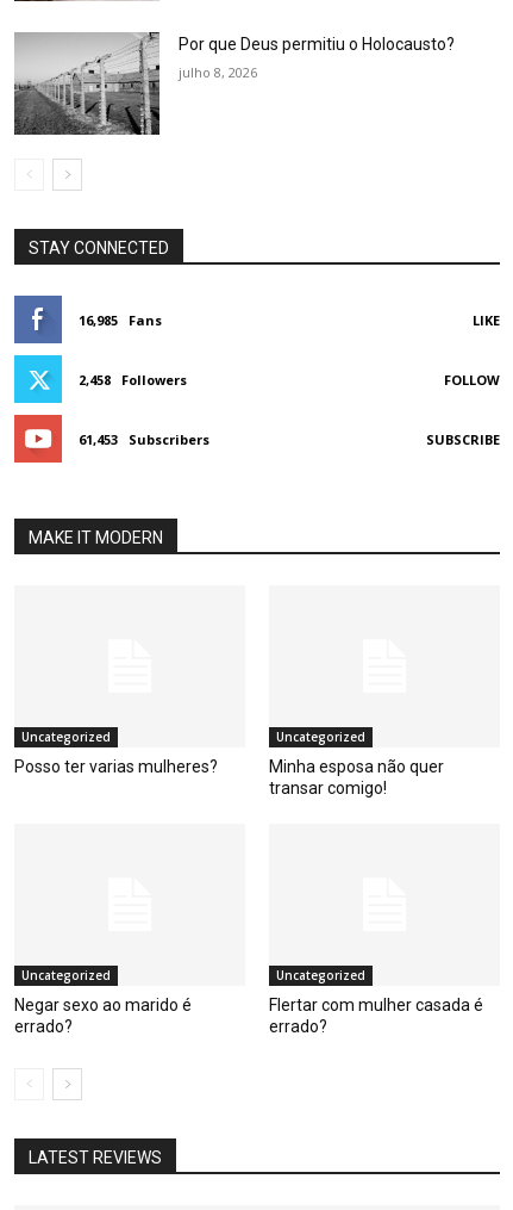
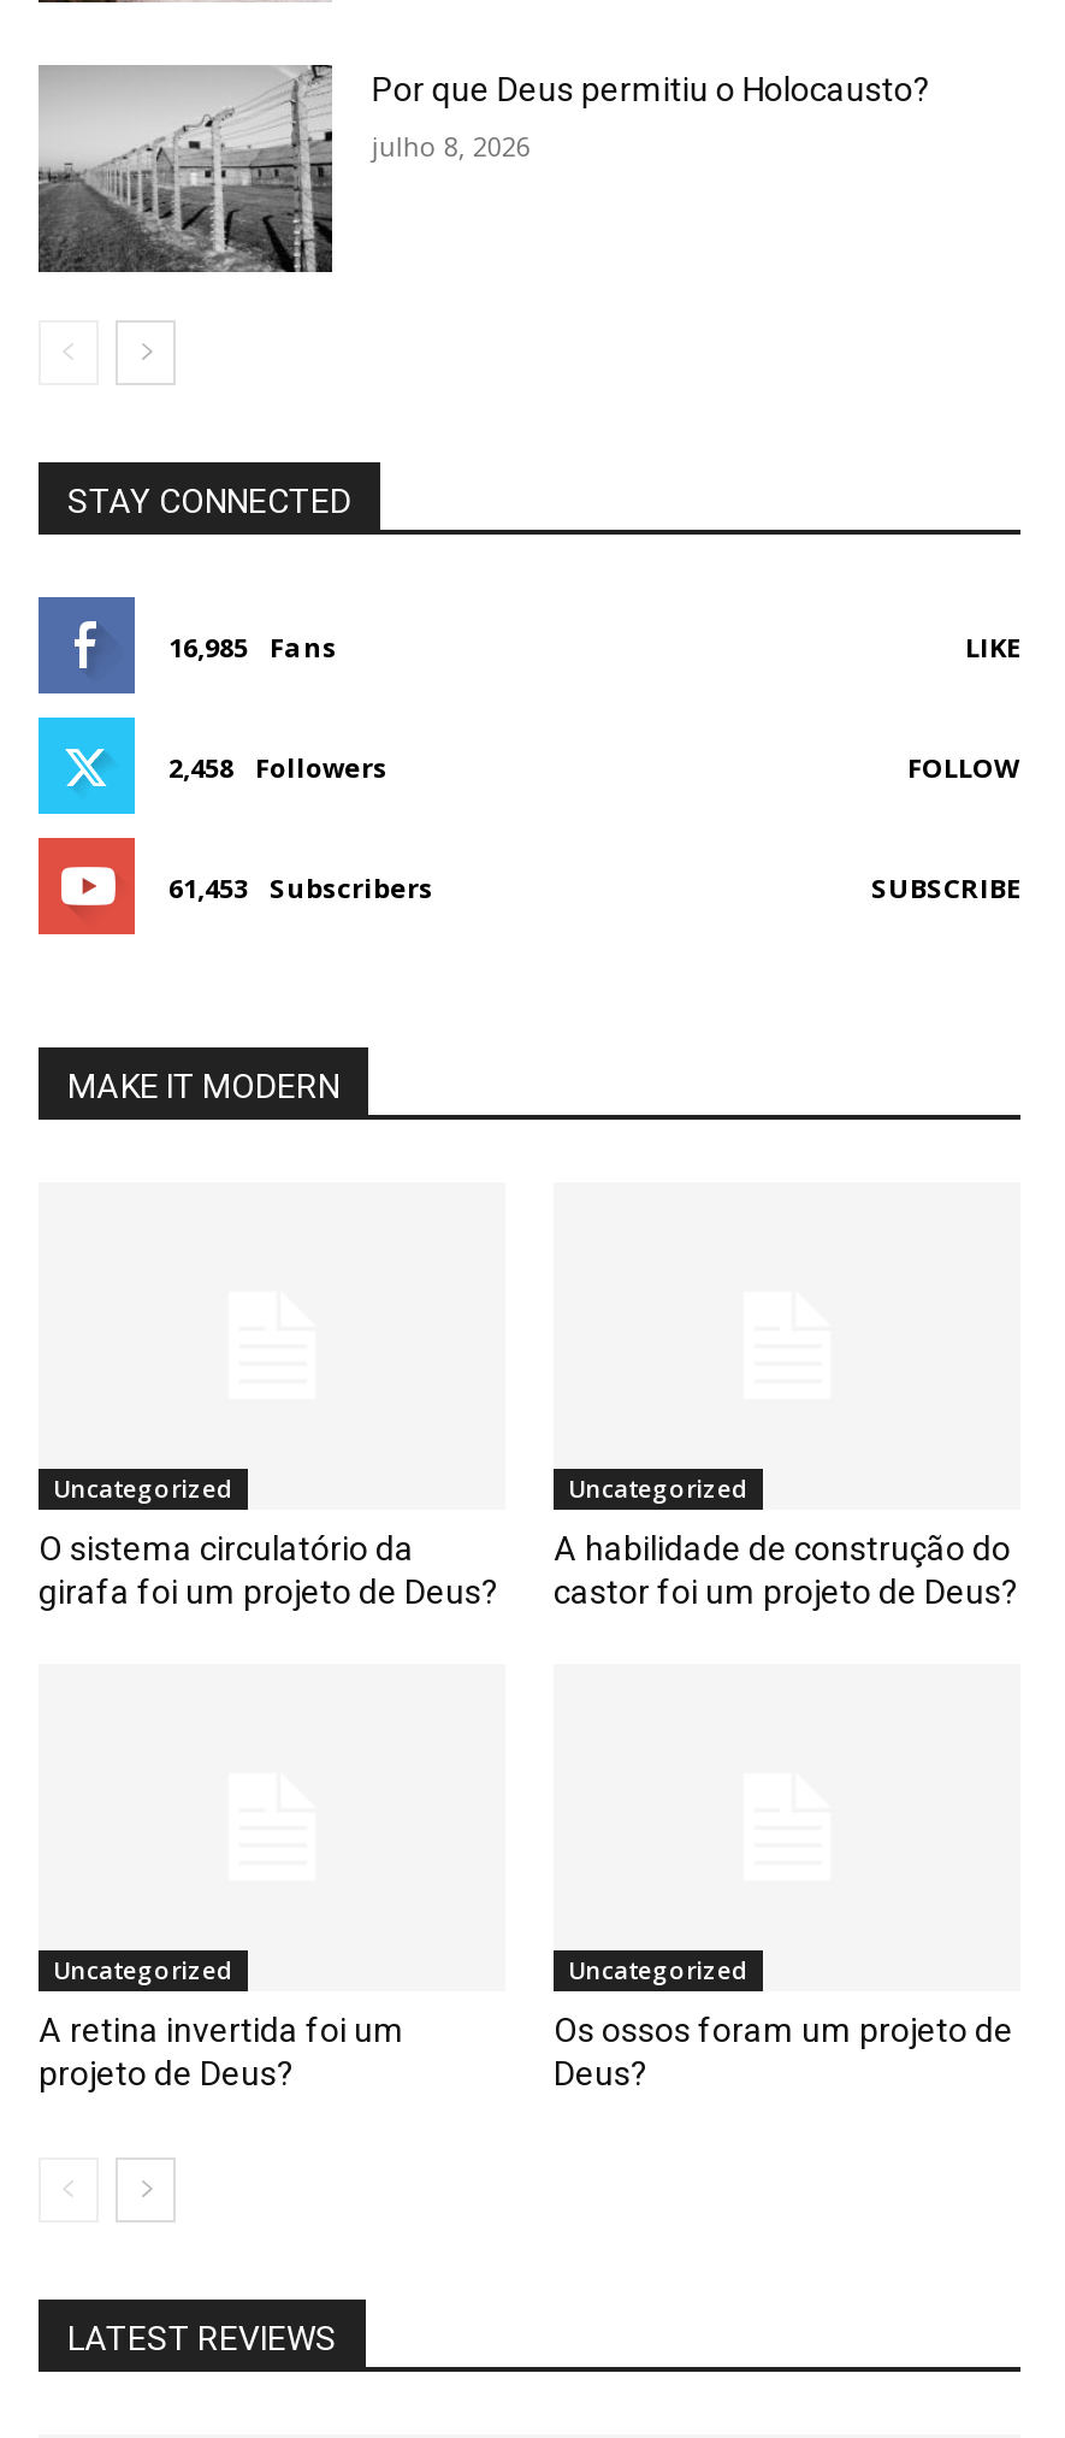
- Posso ter varias mulheres?
+ O sistema circulatório da
+ girafa foi um projeto de Deus?

- Minha esposa não quer
- transar comigo!
+ A habilidade de construção do
+ castor foi um projeto de Deus?

- Negar sexo ao marido é
- errado?
+ A retina invertida foi um
+ projeto de Deus?

- Flertar com mulher casada é
- errado?
+ Os ossos foram um projeto de
+ Deus?
